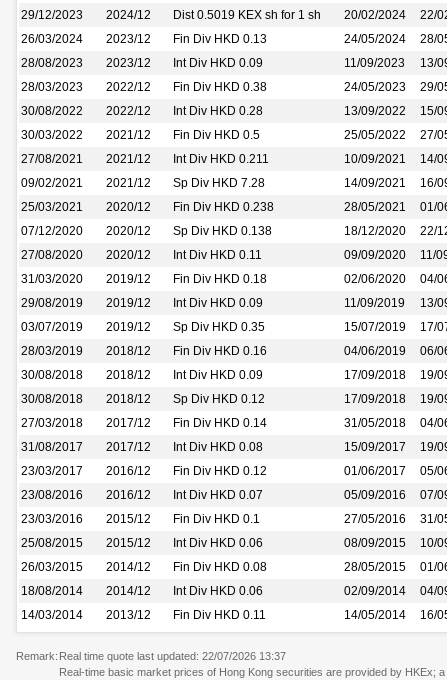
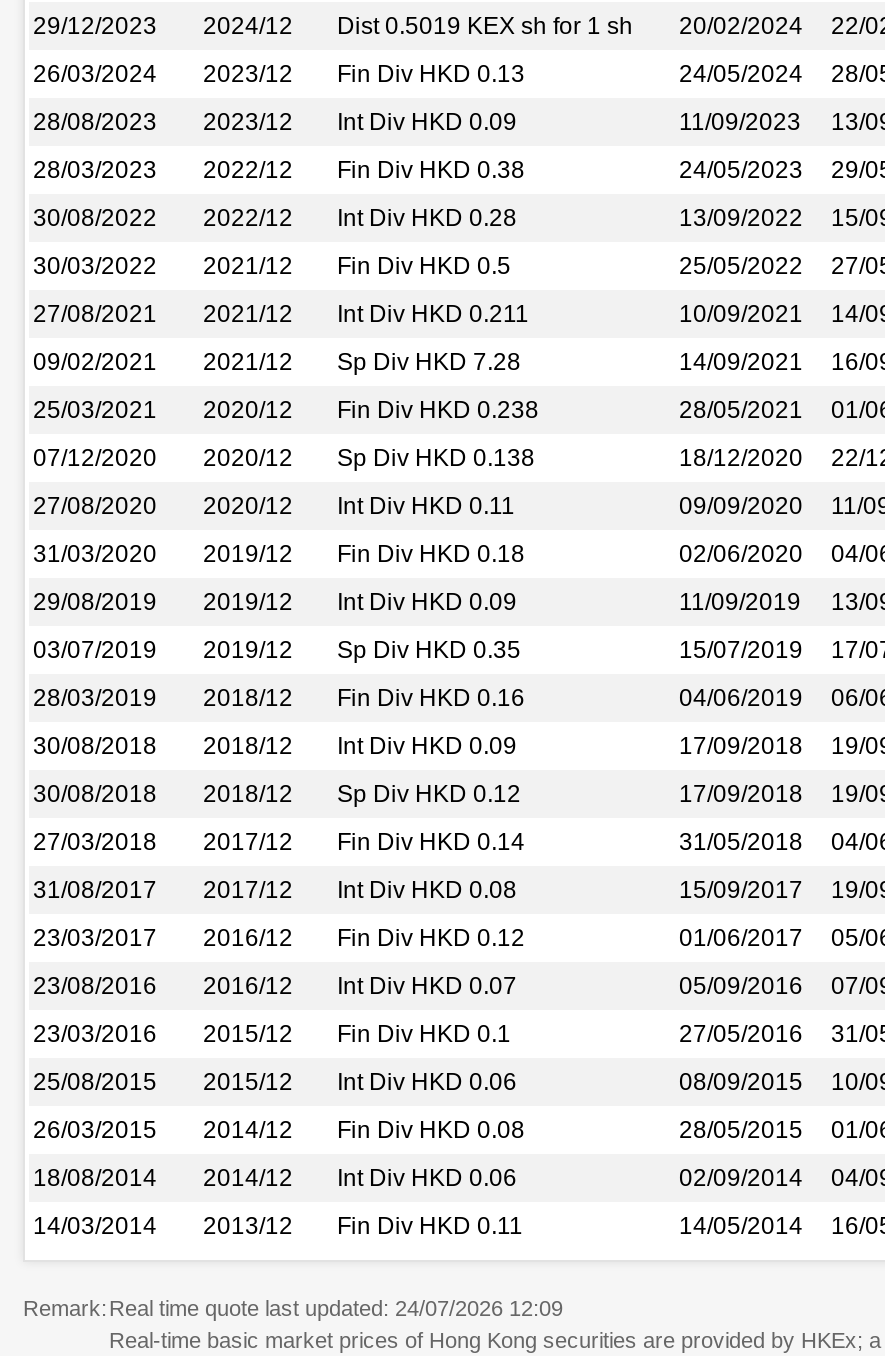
- Remark: Real time quote last updated: 22/07/2026 13:37
+ Remark: Real time quote last updated: 24/07/2026 12:09
